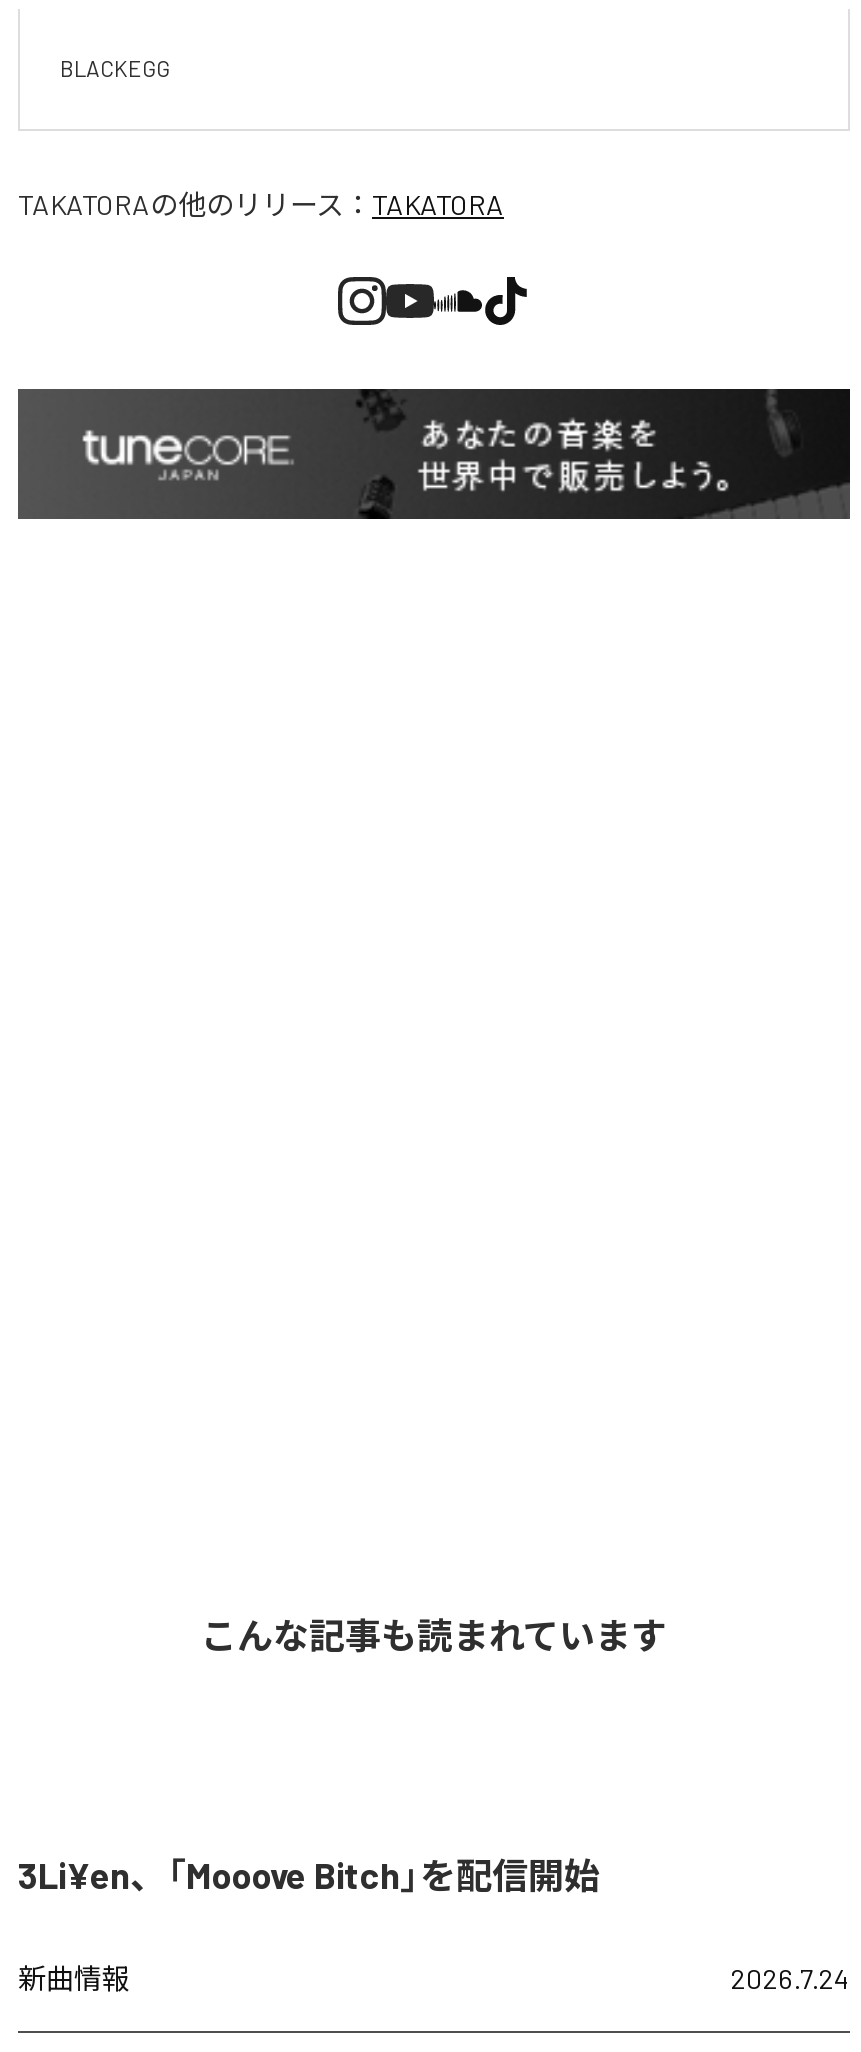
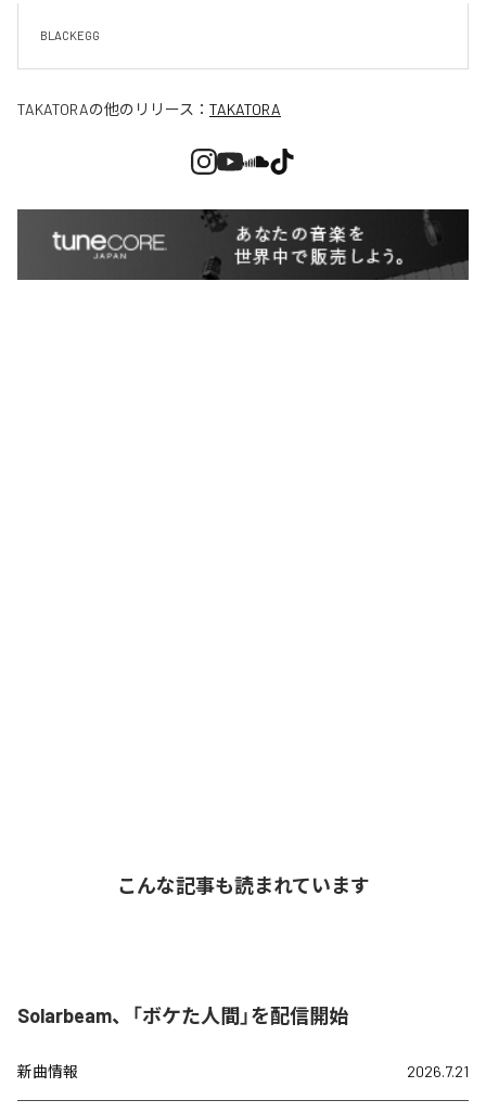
- 3Li¥en、「Mooove Bitch」を配信開始
+ Solarbeam、「ボケた人間」を配信開始

- 2026.7.24
+ 2026.7.21
